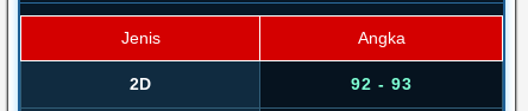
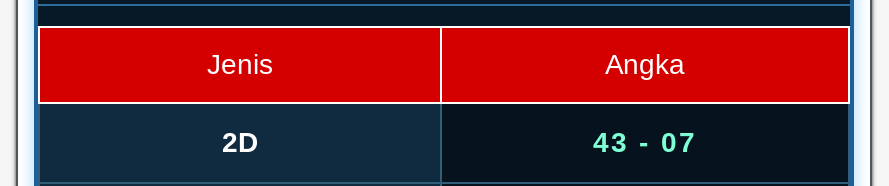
- 92 - 93
+ 43 - 07
